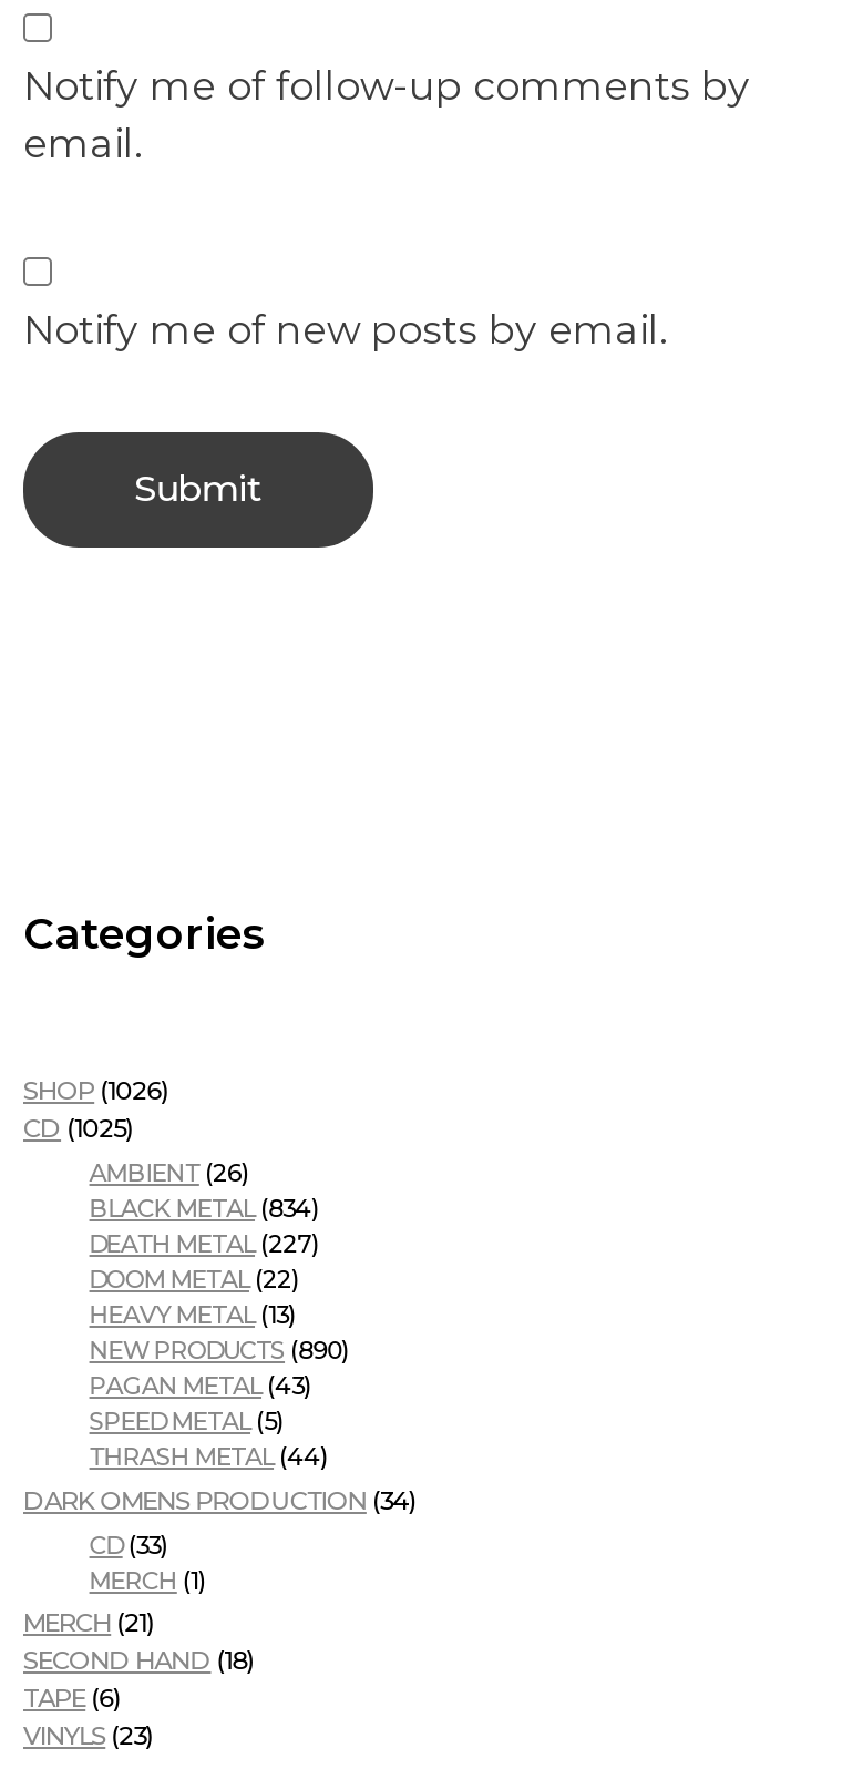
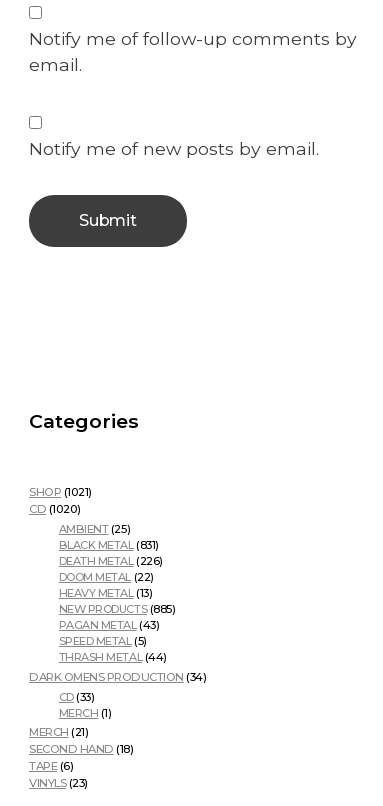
- SHOP 1026
+ SHOP 1021

- CD 1025
+ CD 1020

- AMBIENT 26
+ AMBIENT 25

- BLACK METAL 834
+ BLACK METAL 831

- DEATH METAL 227
+ DEATH METAL 226

- NEW PRODUCTS 890
+ NEW PRODUCTS 885
